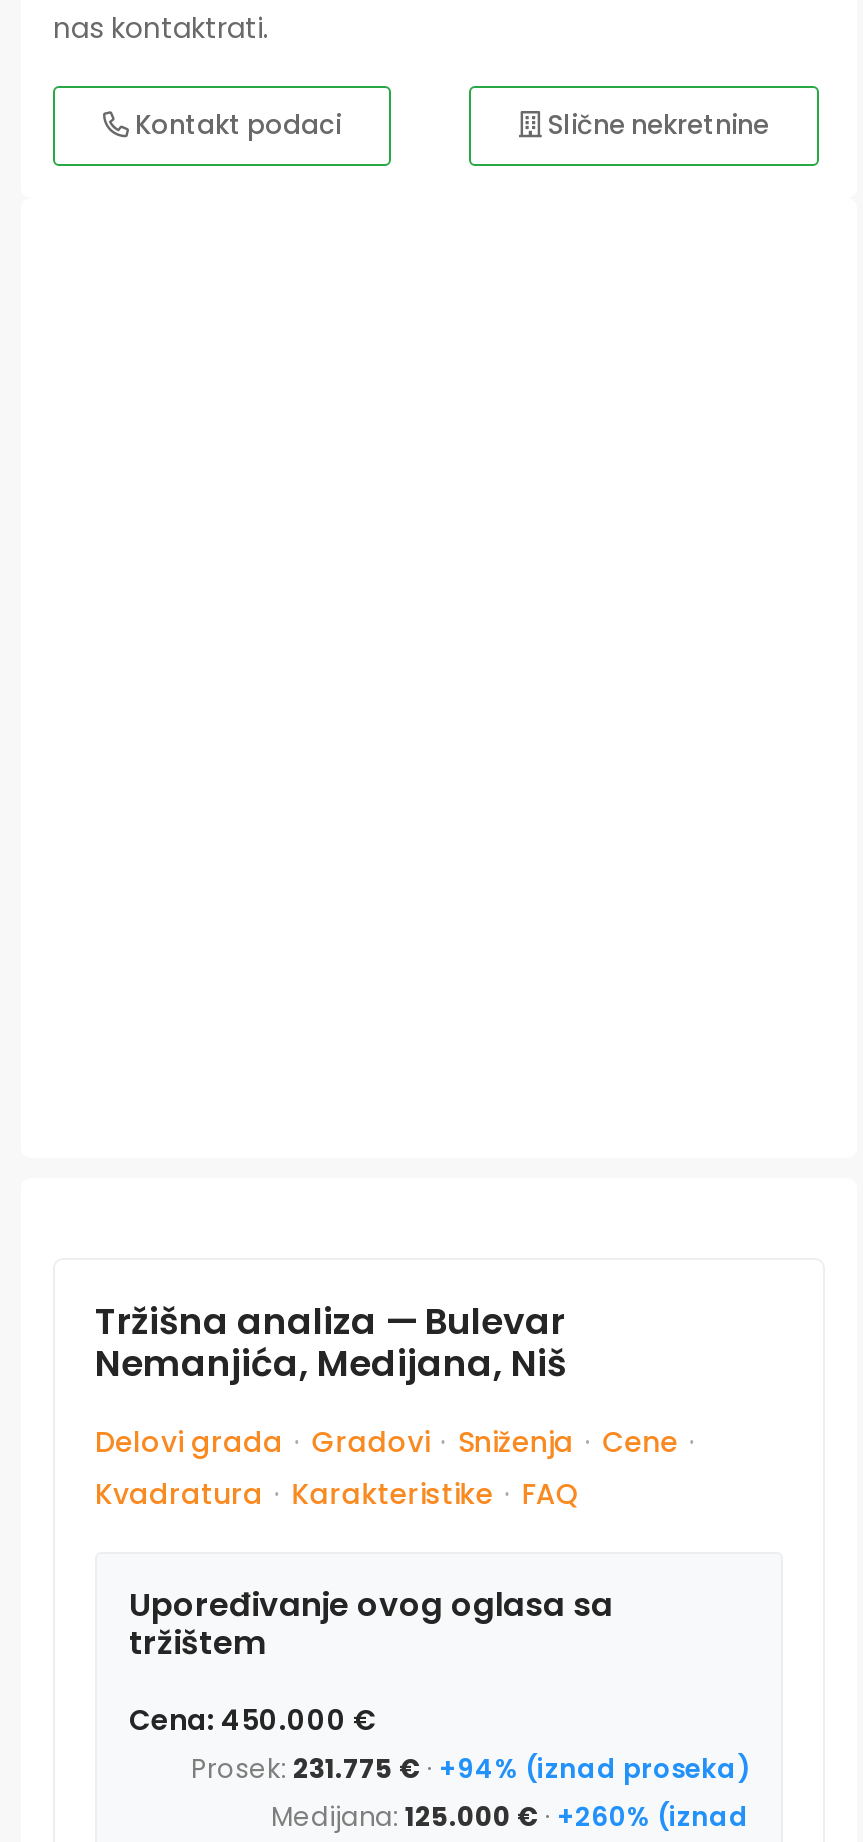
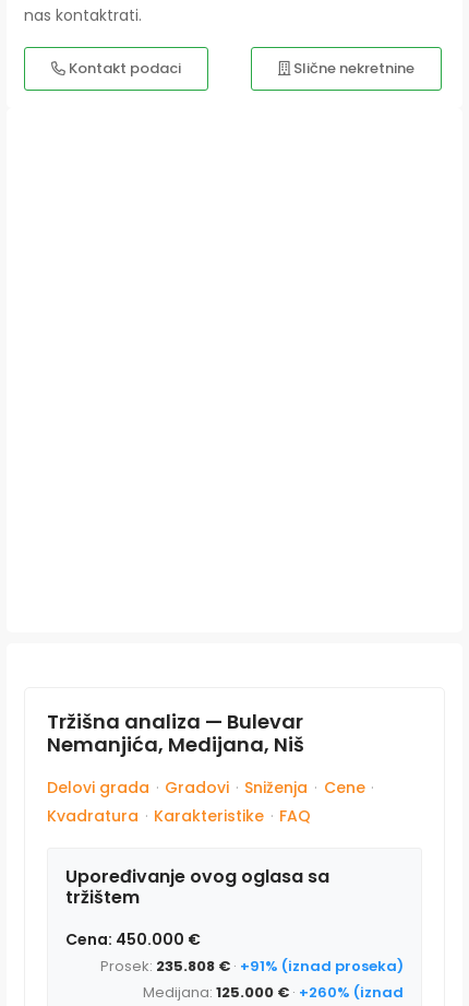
- Prosek: 231.775 €· +94% (iznad proseka)
+ Prosek: 235.808 €· +91% (iznad proseka)
